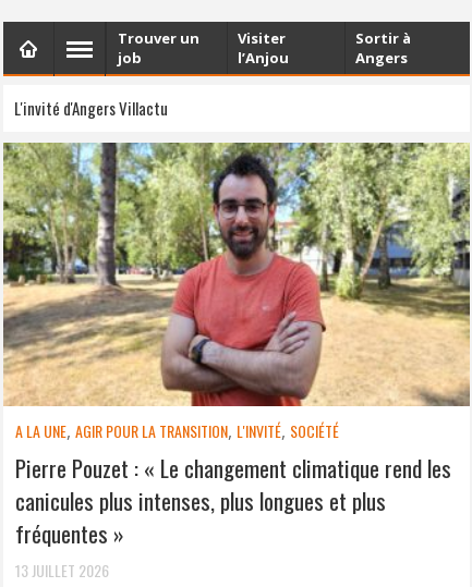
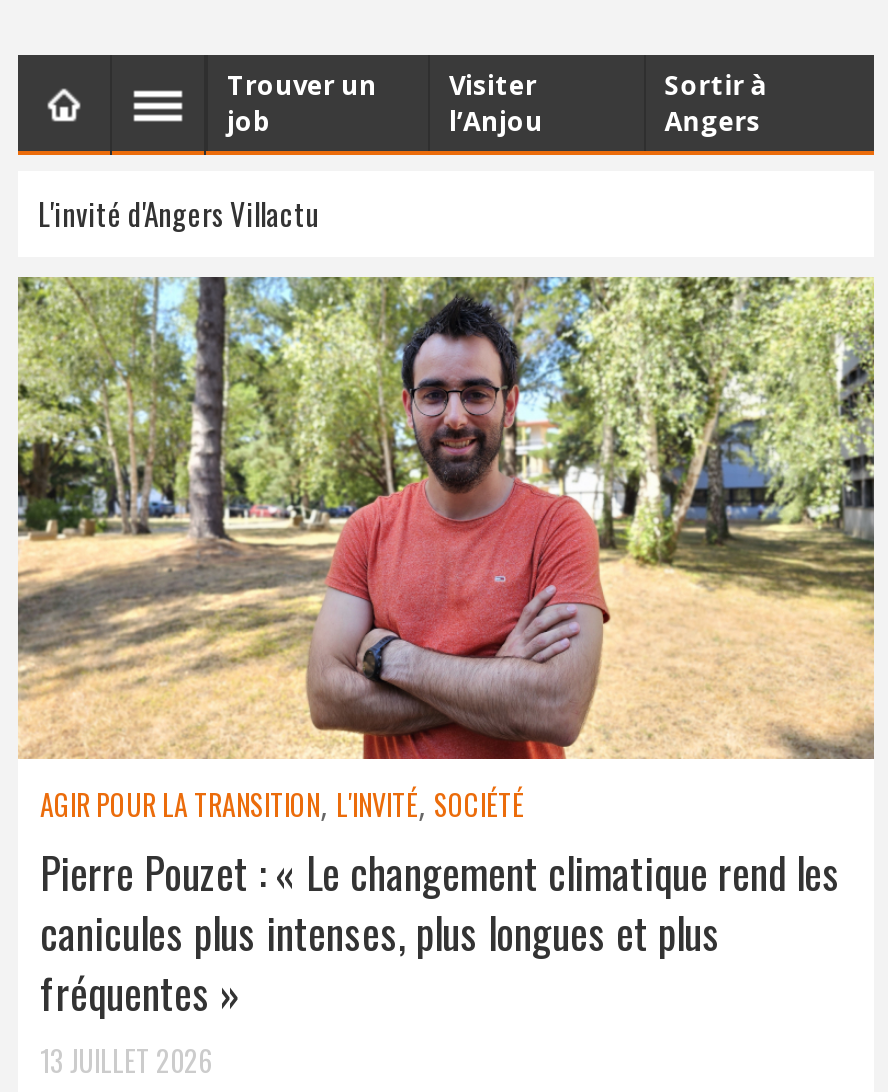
- A LA UNE, AGIR POUR LA TRANSITION, L'INVITÉ, SOCIÉTÉ
+ AGIR POUR LA TRANSITION, L'INVITÉ, SOCIÉTÉ
